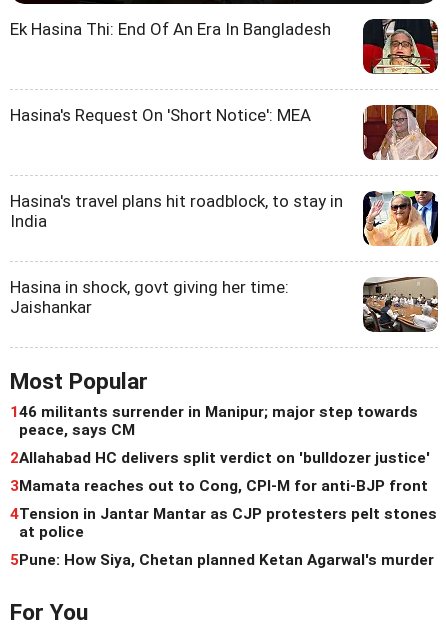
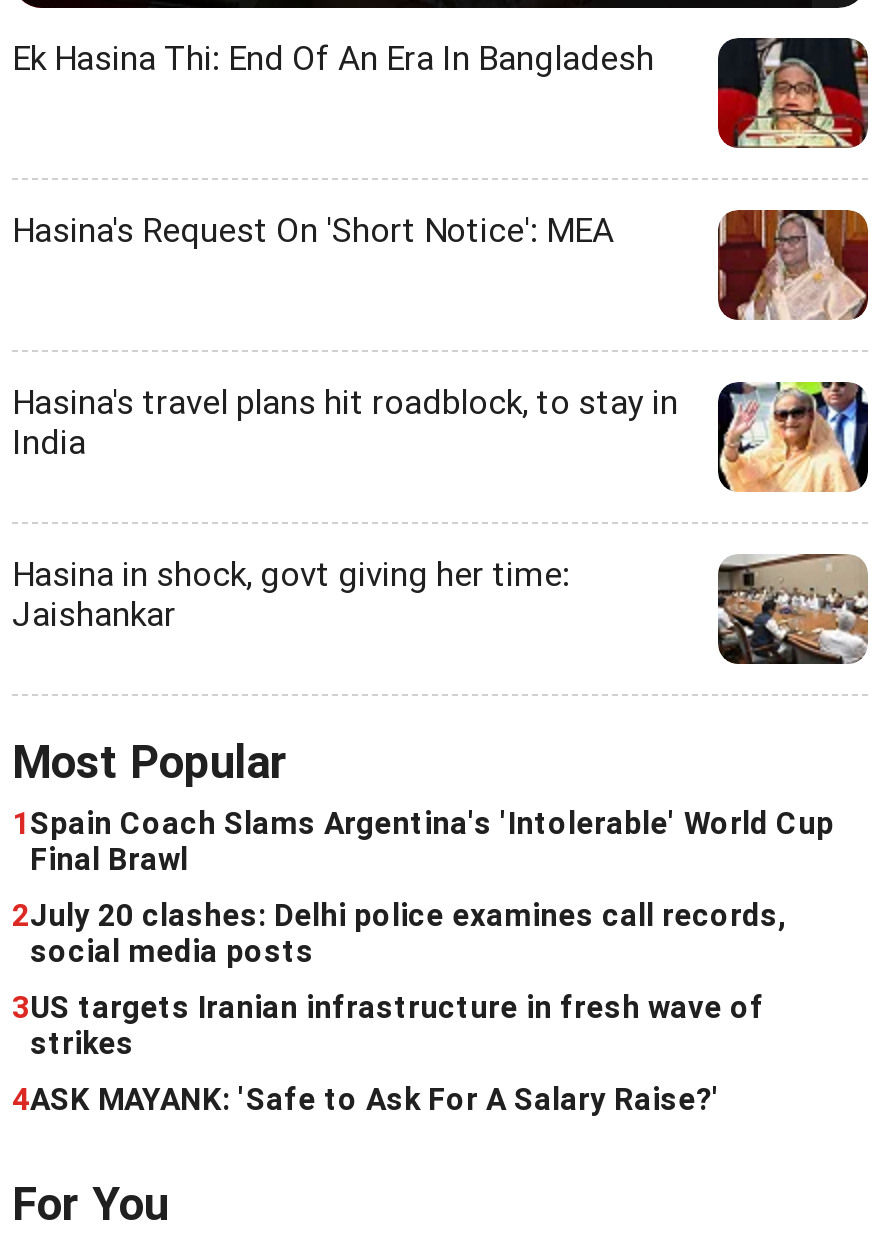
- 146 militants surrender in Manipur; major step towards
- peace, says CM
- 2Allahabad HC delivers split verdict on 'bulldozer justice'
- 3Mamata reaches out to Cong, CPI-M for anti-BJP front
- 4Tension in Jantar Mantar as CJP protesters pelt stones
- at police
- 5Pune: How Siya, Chetan planned Ketan Agarwal's murder
+ 1 Spain Coach Slams Argentina's 'Intolerable' World Cup
+ Final Brawl
+ 2July 20 clashes: Delhi police examines call records,
+ social media posts
+ 3US targets Iranian infrastructure in fresh wave of
+ strikes
+ 4ASK MAYANK: 'Safe to Ask For A Salary Raise?'
